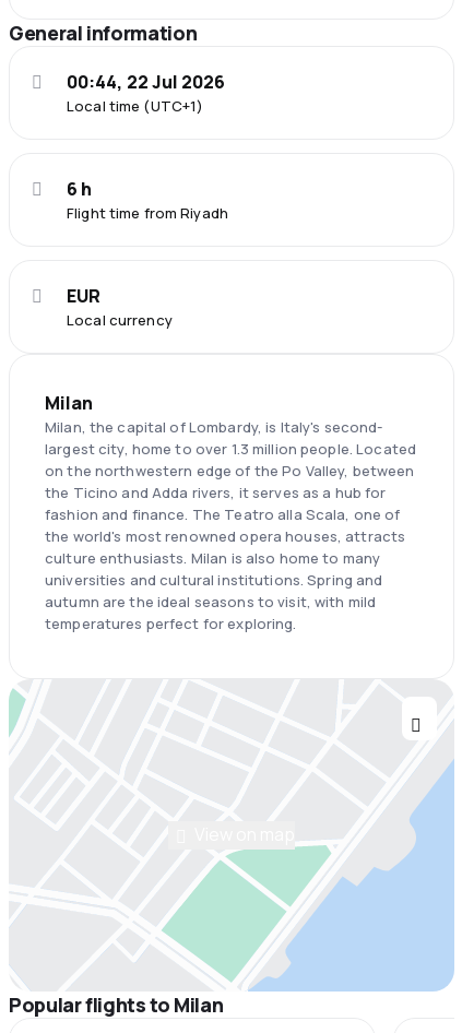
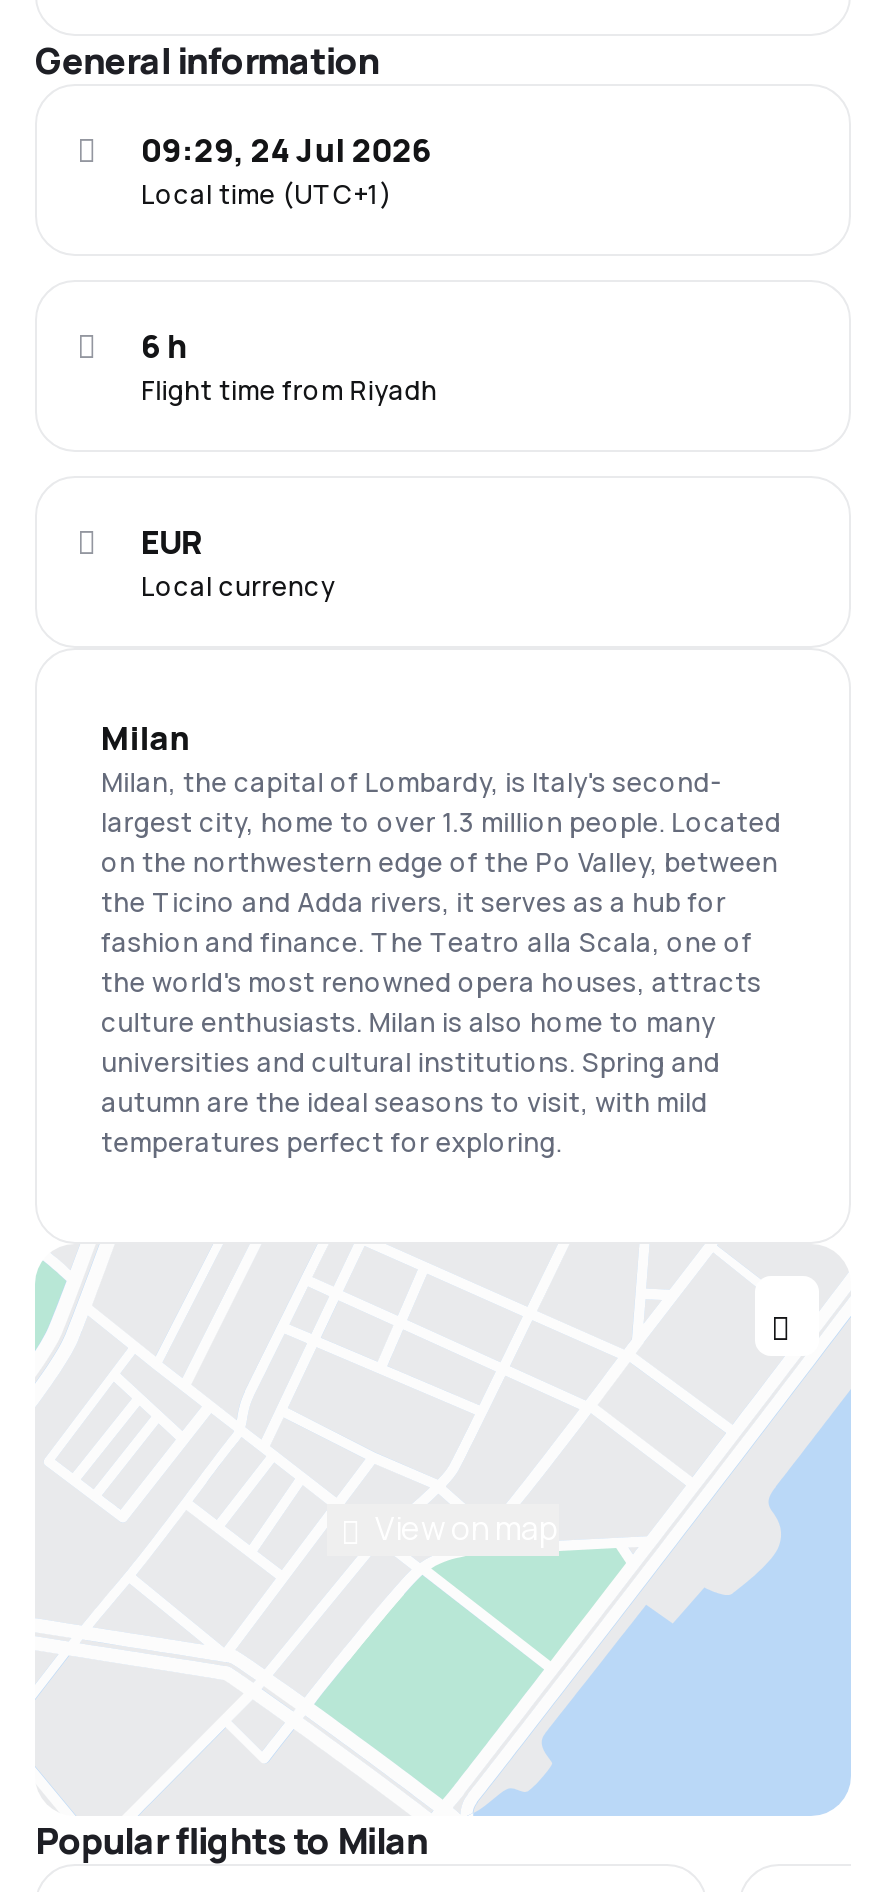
- 00:44, 22 Jul 2026
+ 09:29, 24 Jul 2026
